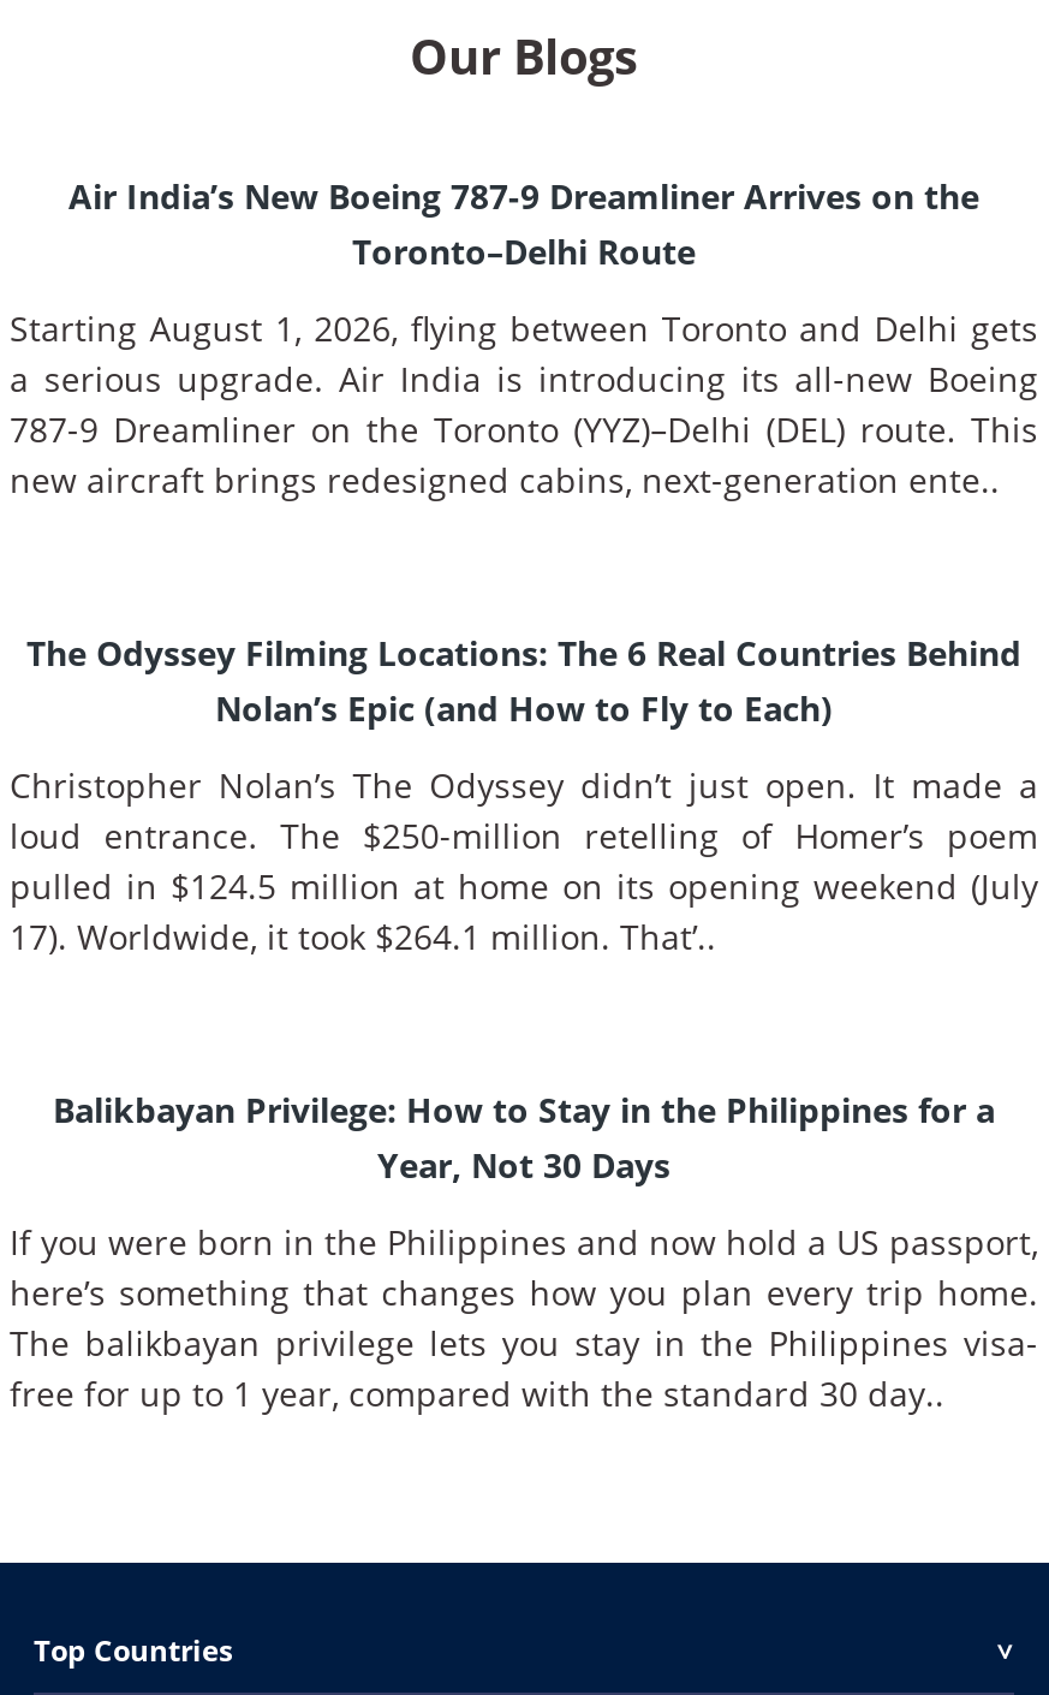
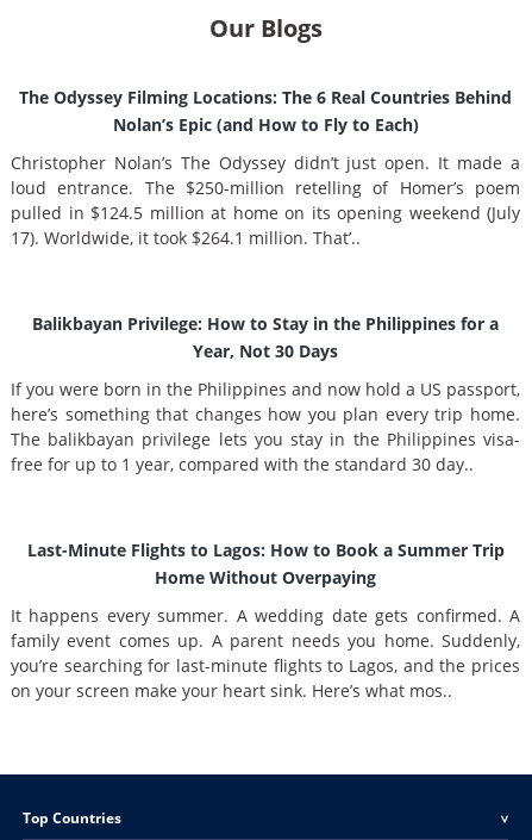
- Air India’s New Boeing 787-9 Dreamliner Arrives on the
- Toronto–Delhi Route
- Starting August 1, 2026, flying between Toronto and Delhi gets
- a serious upgrade. Air India is introducing its all-new Boeing
- 787-9 Dreamliner on the Toronto (YYZ)–Delhi (DEL) route. This
- new aircraft brings redesigned cabins, next-generation ente..

moved up: The Odyssey Filming Locations: The 6 Real Countries Behind | Nolan’s Epic (and How to Fly to Each) | Christopher Nolan’s The Odyssey didn’t just open. It made a | ... | The balikbayan privilege lets you stay in the Philippines visa- | free for up to 1 year, compared with the standard 30 day..

+ Last-Minute Flights to Lagos: How to Book a Summer Trip
+ Home Without Overpaying
+ It happens every summer. A wedding date gets confirmed. A
+ family event comes up. A parent needs you home. Suddenly,
+ you’re searching for last-minute flights to Lagos, and the prices
+ on your screen make your heart sink. Here’s what mos..
